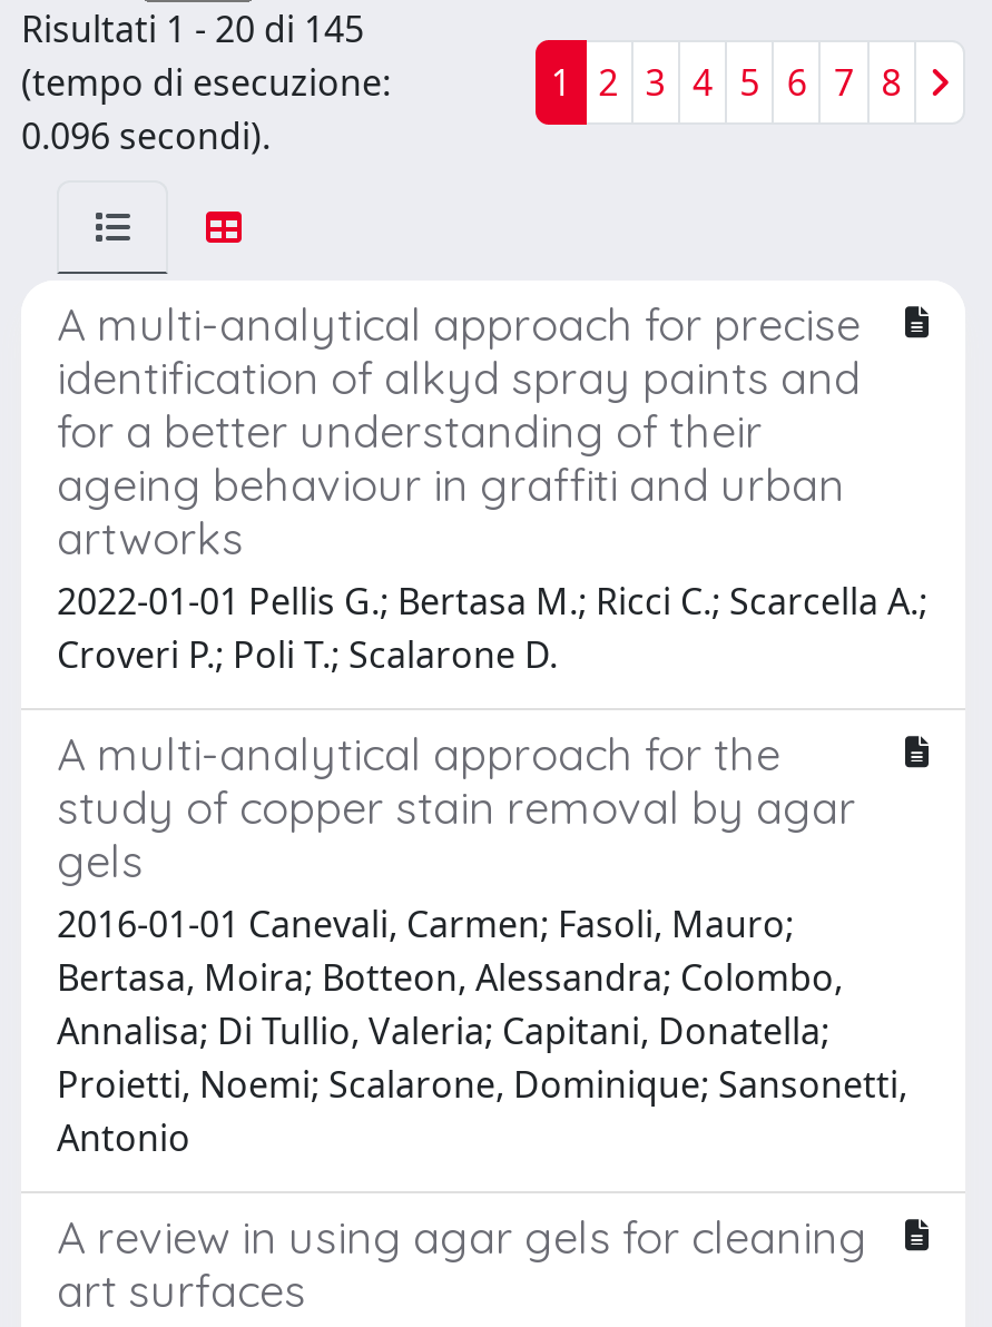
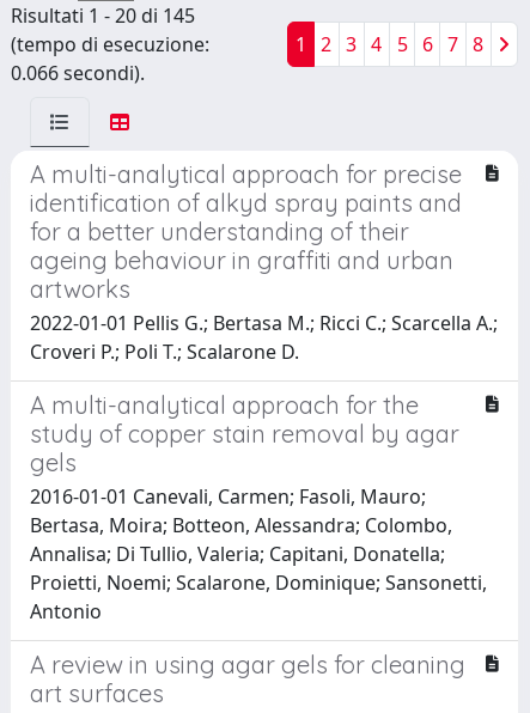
- 0.096 secondi).
+ 0.066 secondi).
